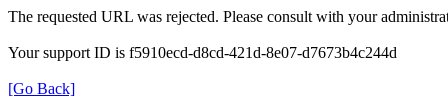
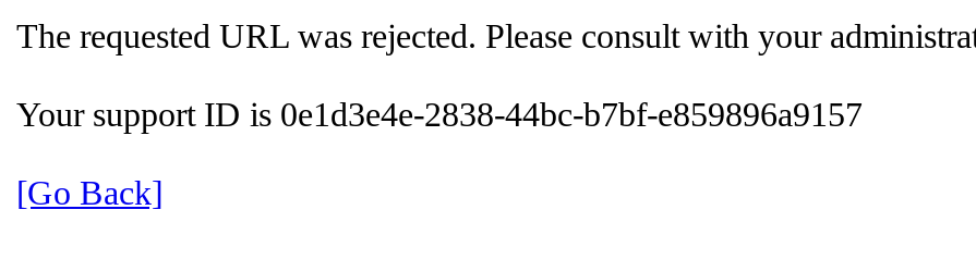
- Your support ID is f5910ecd-d8cd-421d-8e07-d7673b4c244d
+ Your support ID is 0e1d3e4e-2838-44bc-b7bf-e859896a9157
